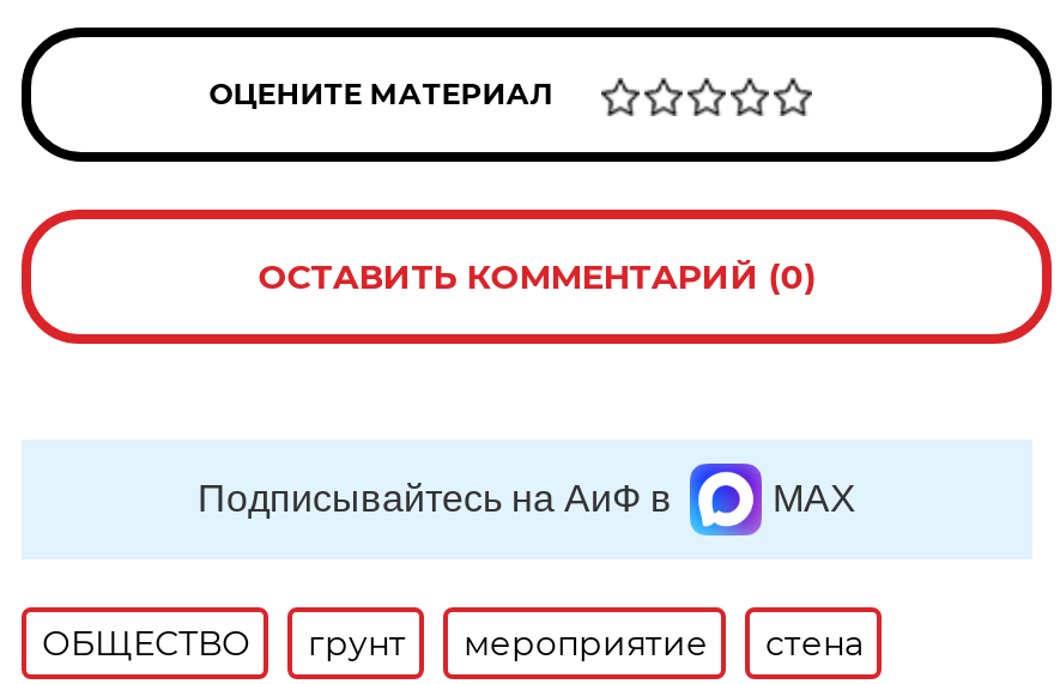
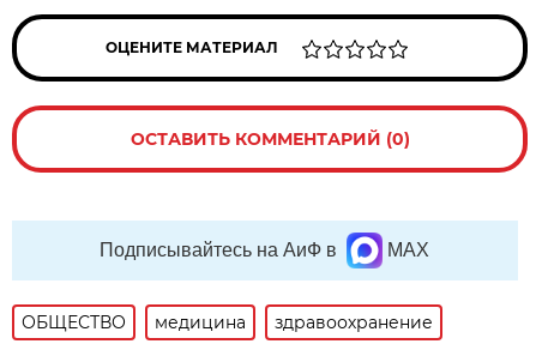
- грунт
- мероприятие
- стена
+ медицина
+ здравоохранение
